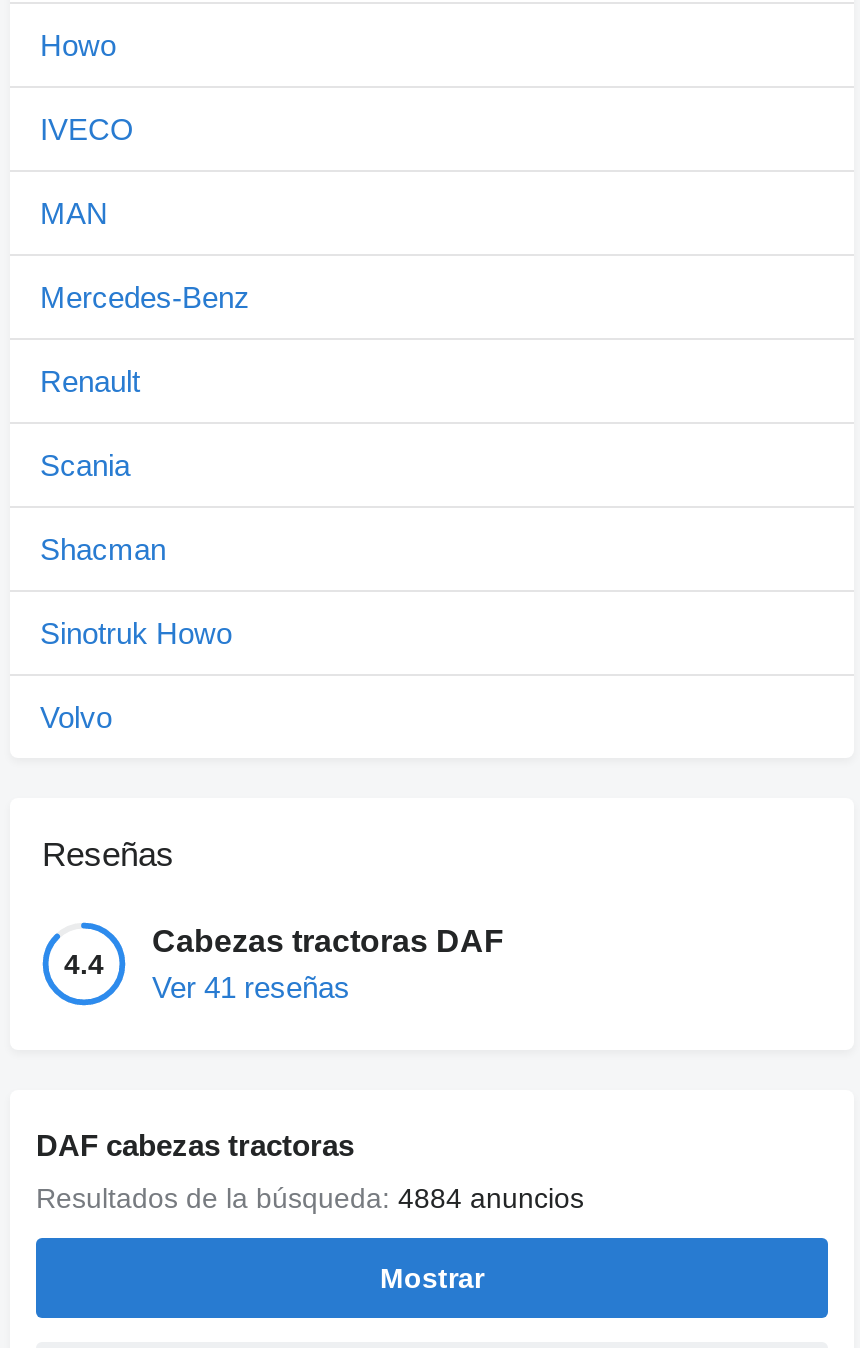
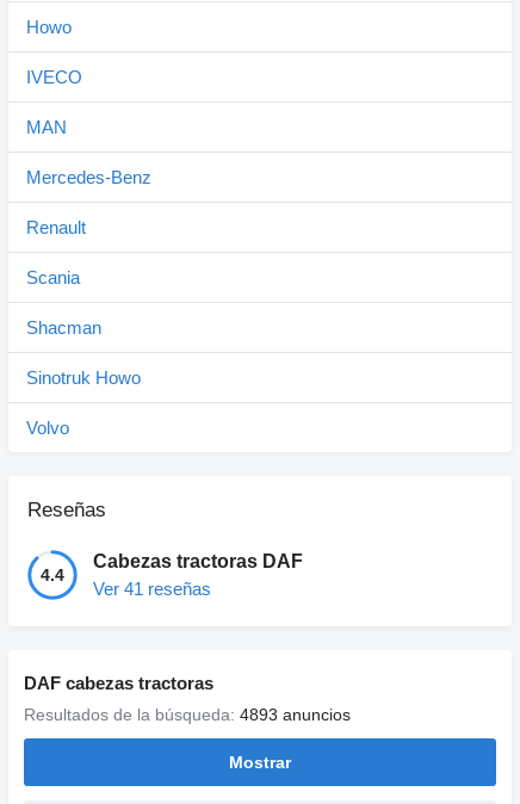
- Resultados de la búsqueda: 4884 anuncios
+ Resultados de la búsqueda: 4893 anuncios
